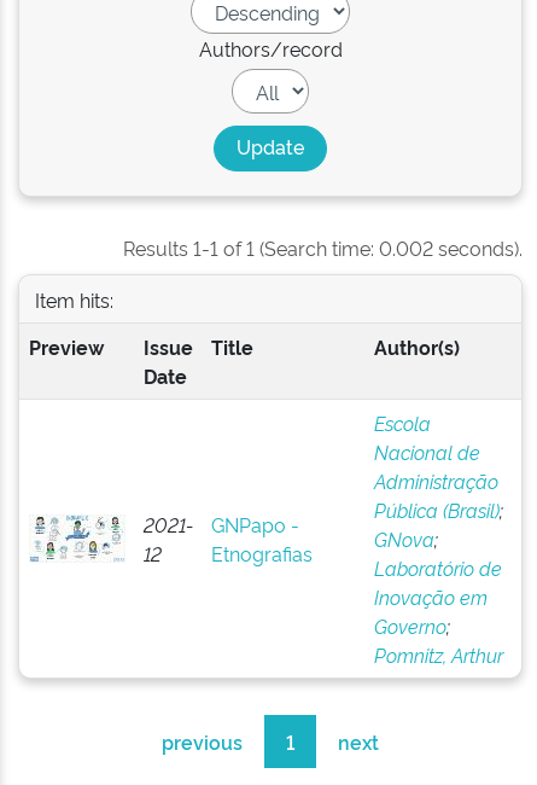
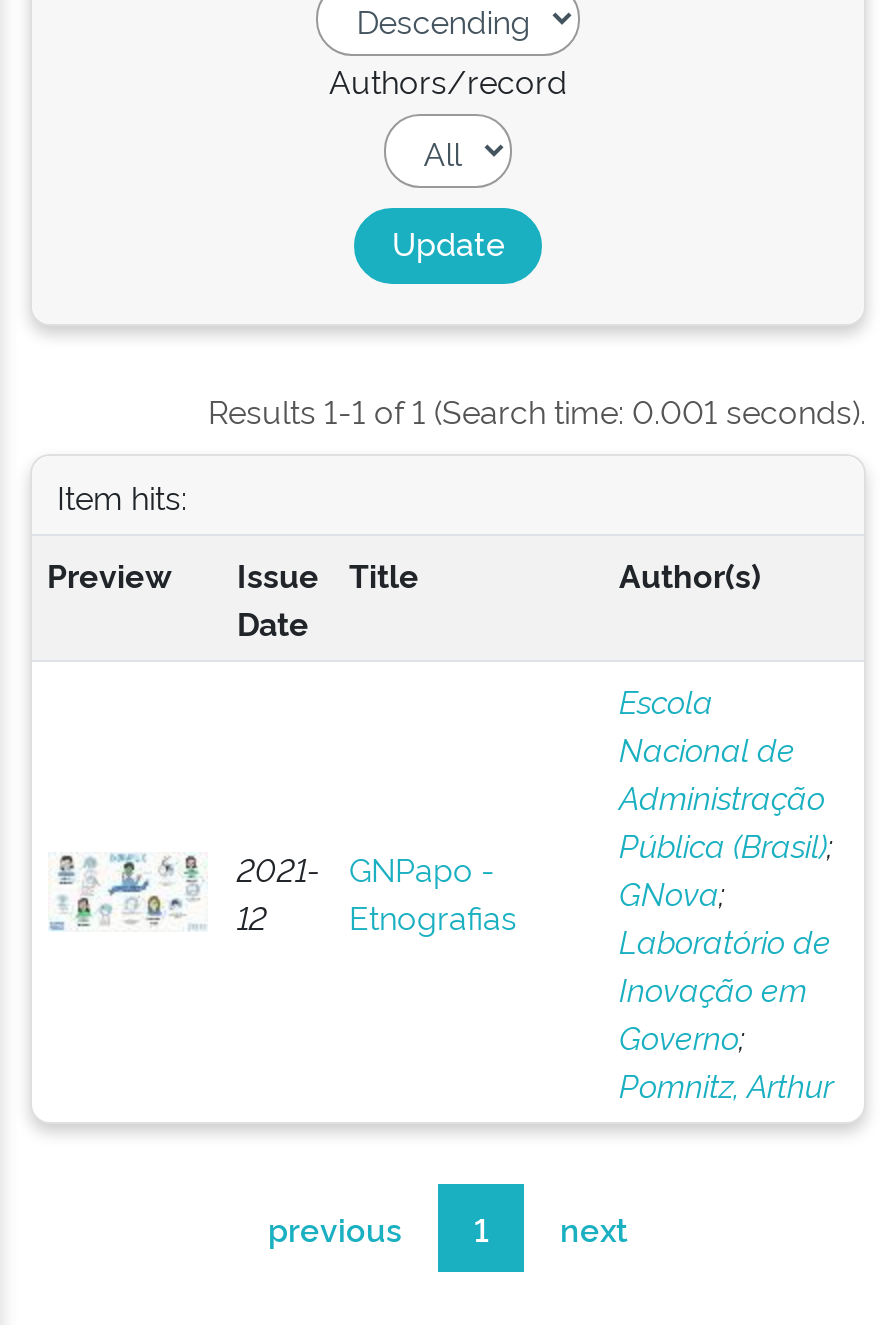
- Results 1-1 of 1 (Search time: 0.002 seconds).
+ Results 1-1 of 1 (Search time: 0.001 seconds).
